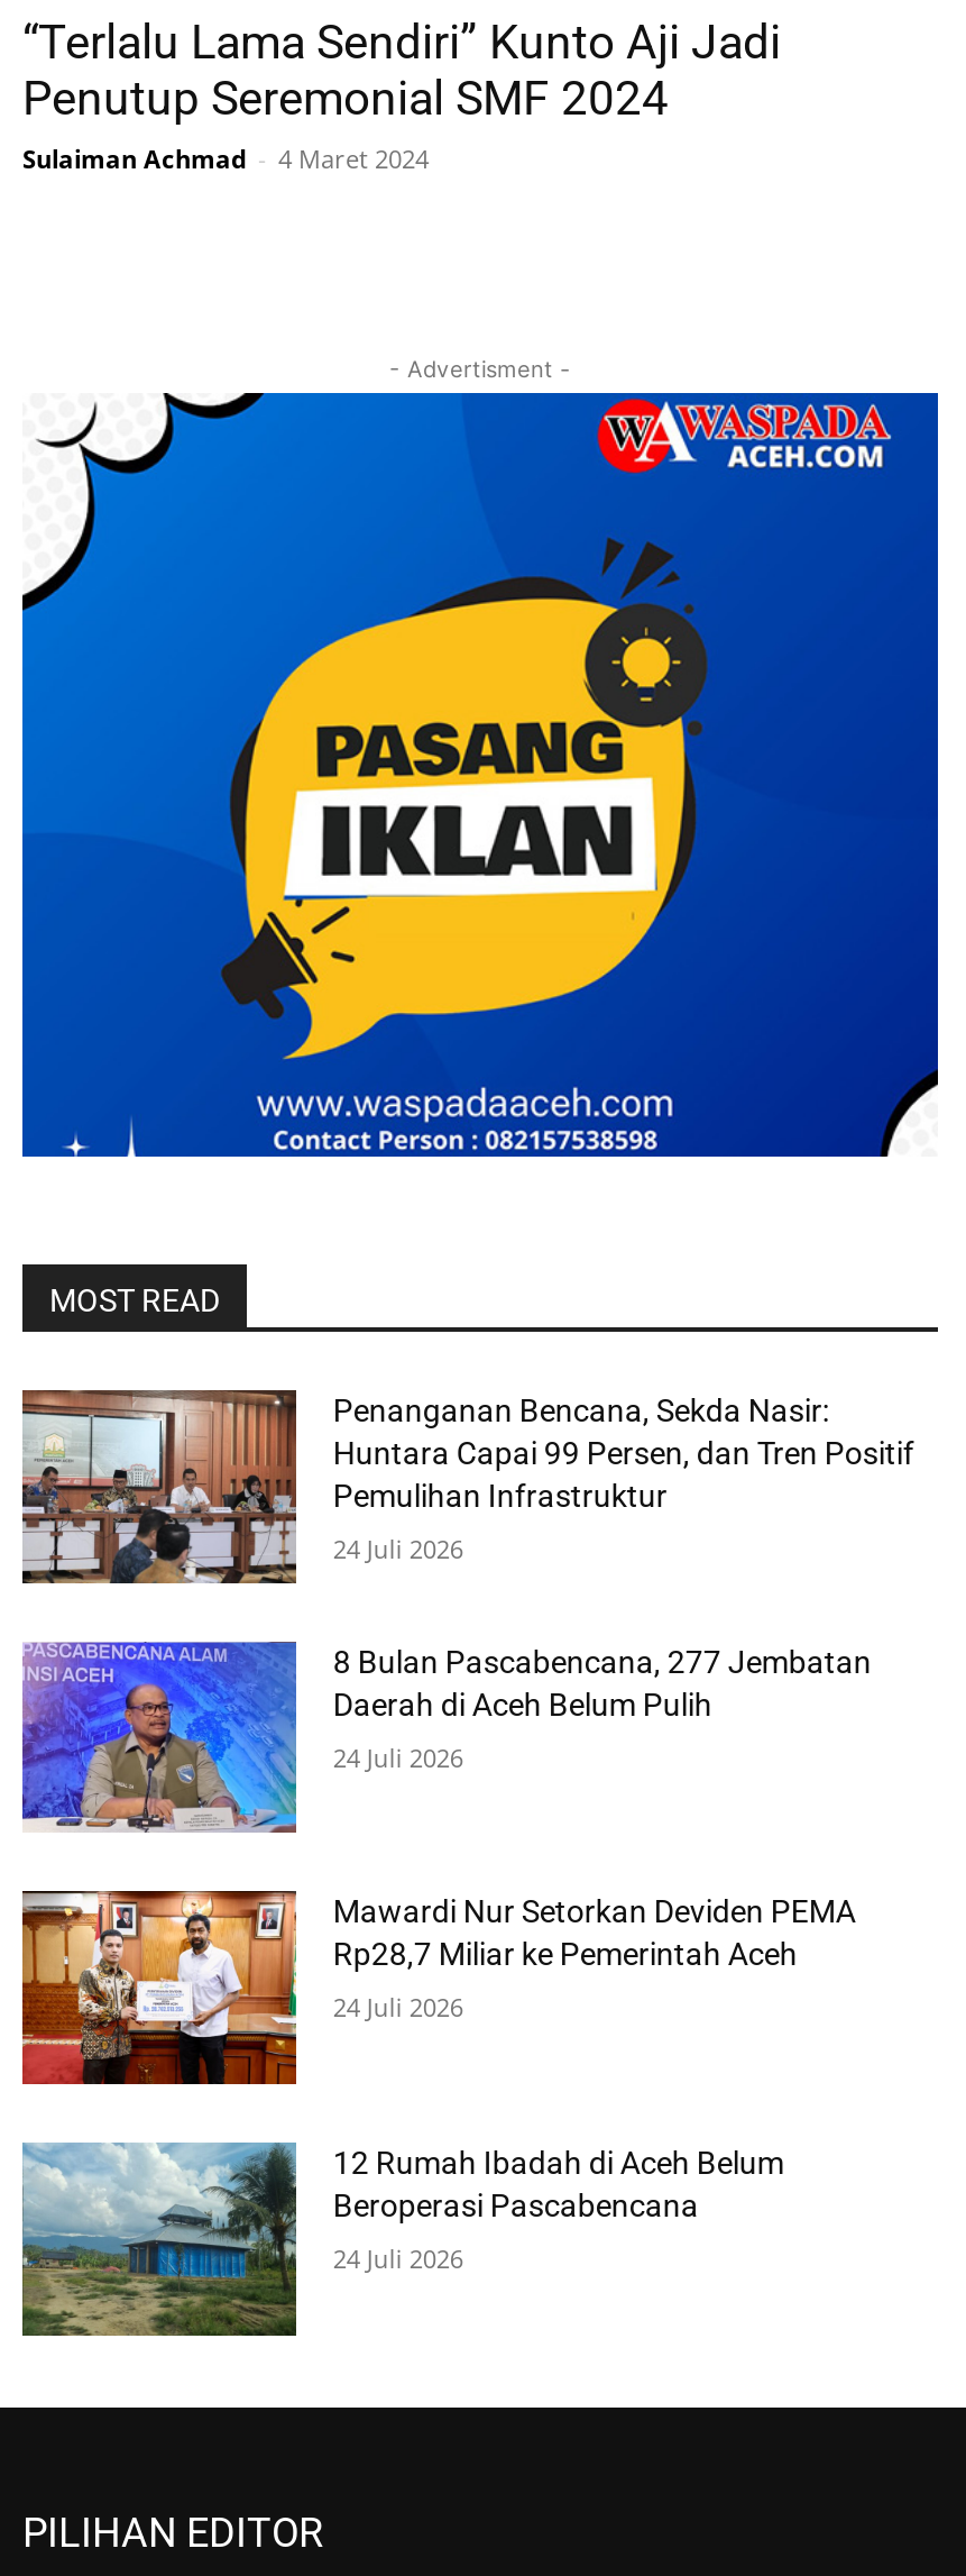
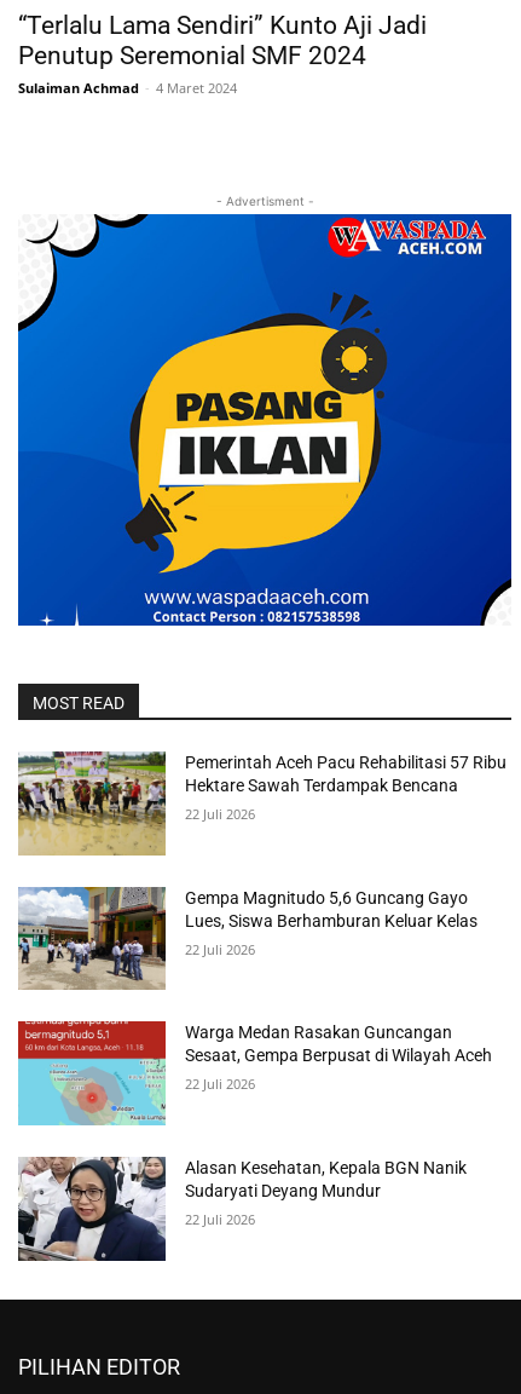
- [image]
- Penanganan Bencana, Sekda Nasir:
- Huntara Capai 99 Persen, dan Tren Positif
- Pemulihan Infrastruktur
+ [image]
+ Pemerintah Aceh Pacu Rehabilitasi 57 Ribu
+ Hektare Sawah Terdampak Bencana

- 24 Juli 2026
+ 22 Juli 2026

- [image]
- 8 Bulan Pascabencana, 277 Jembatan
- Daerah di Aceh Belum Pulih
+ [image]
+ Gempa Magnitudo 5,6 Guncang Gayo
+ Lues, Siswa Berhamburan Keluar Kelas

- 24 Juli 2026
+ 22 Juli 2026

- [image]
- Mawardi Nur Setorkan Deviden PEMA
- Rp28,7 Miliar ke Pemerintah Aceh
+ [image]
+ Warga Medan Rasakan Guncangan
+ Sesaat, Gempa Berpusat di Wilayah Aceh

- 24 Juli 2026
+ 22 Juli 2026

- [image]
- 12 Rumah Ibadah di Aceh Belum
- Beroperasi Pascabencana
+ [image]
+ Alasan Kesehatan, Kepala BGN Nanik
+ Sudaryati Deyang Mundur

- 24 Juli 2026
+ 22 Juli 2026
